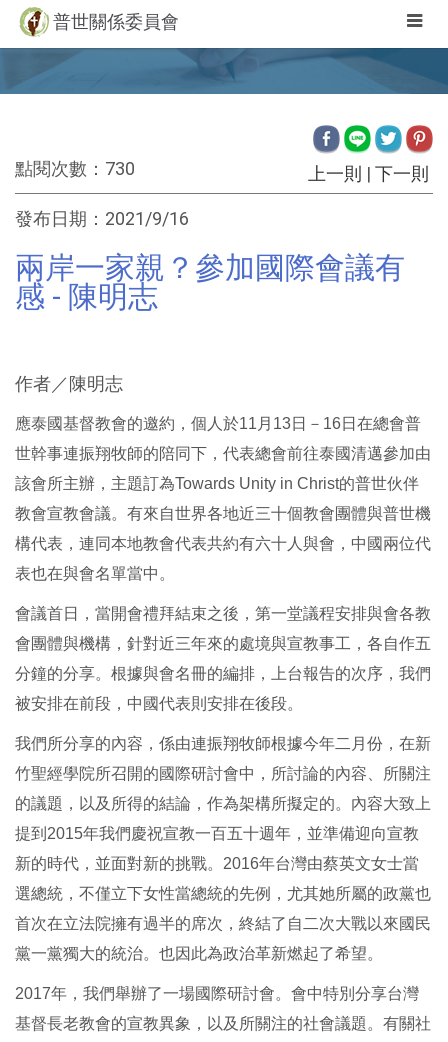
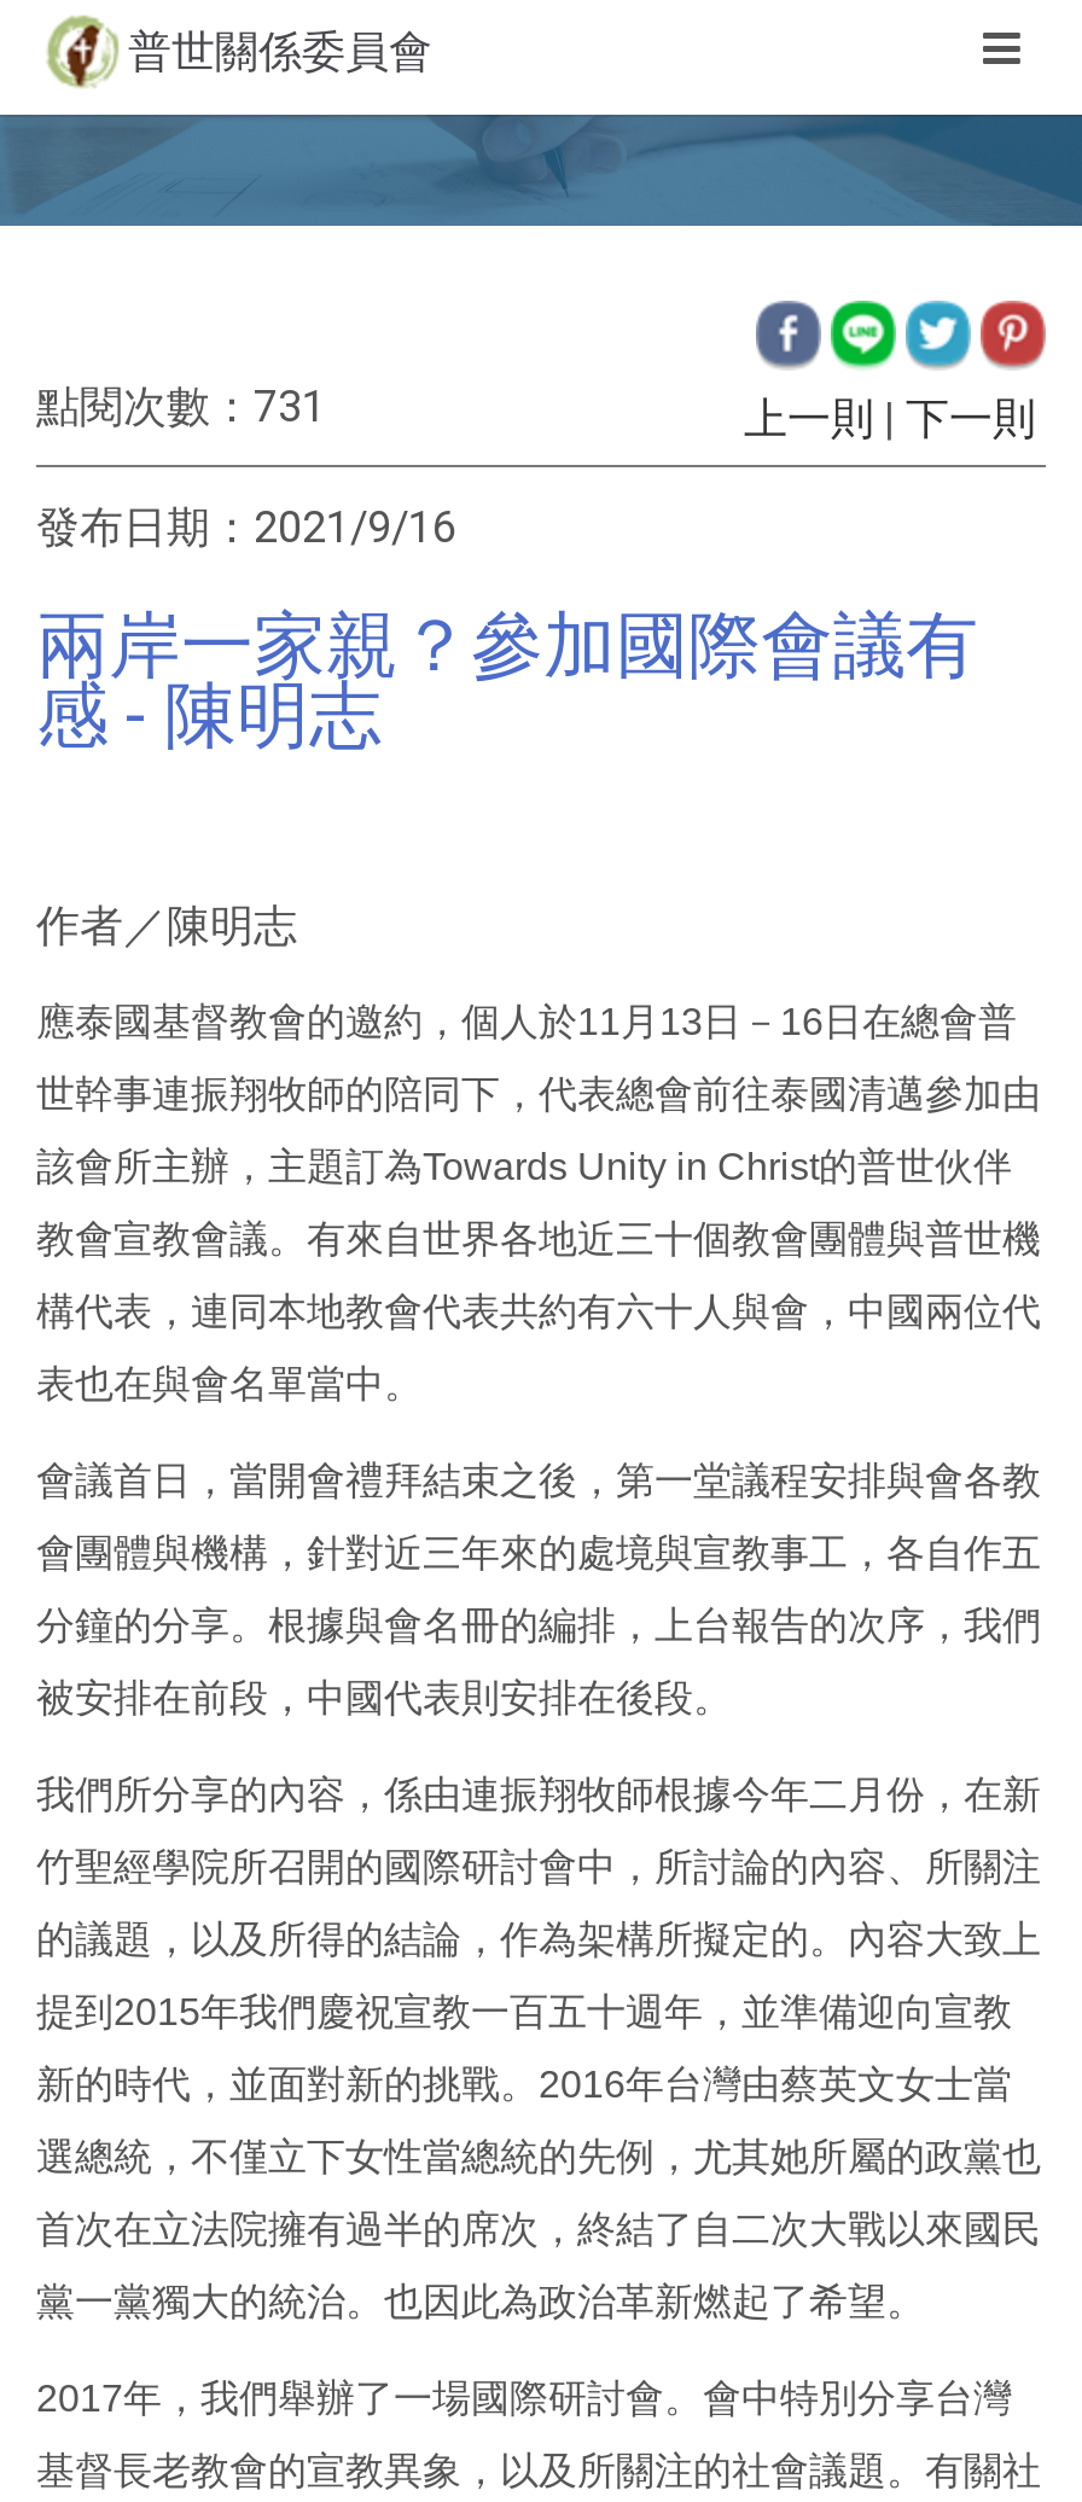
- 點閱次數：730
+ 點閱次數：731
